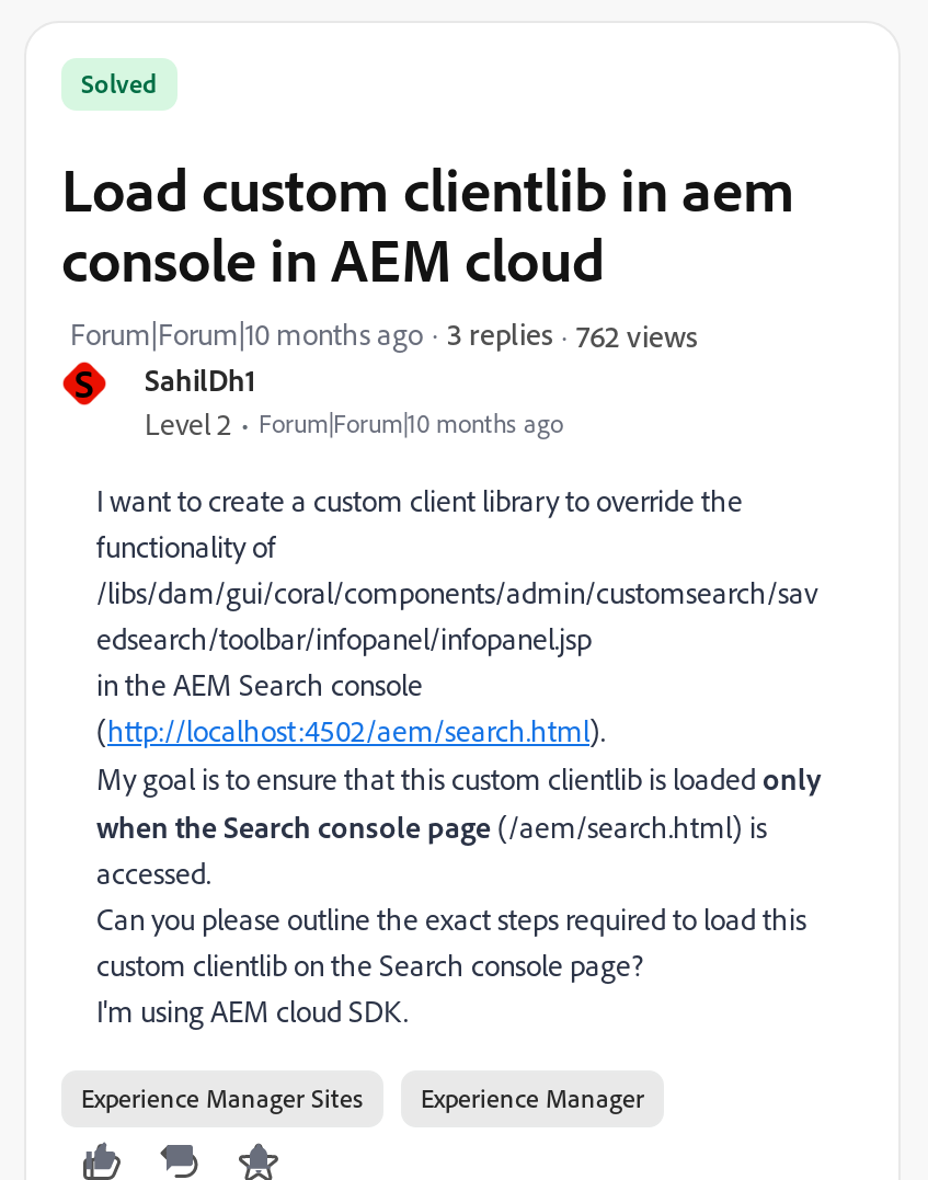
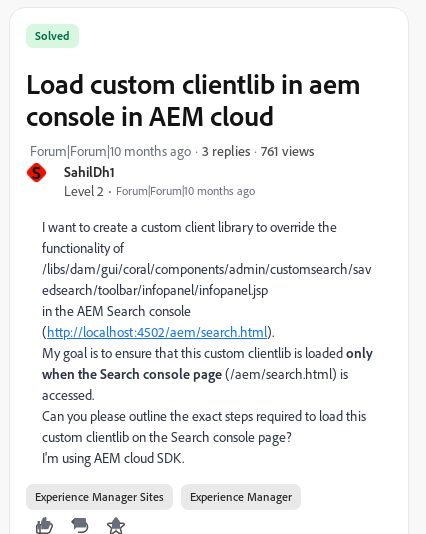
- 762 views
+ 761 views
